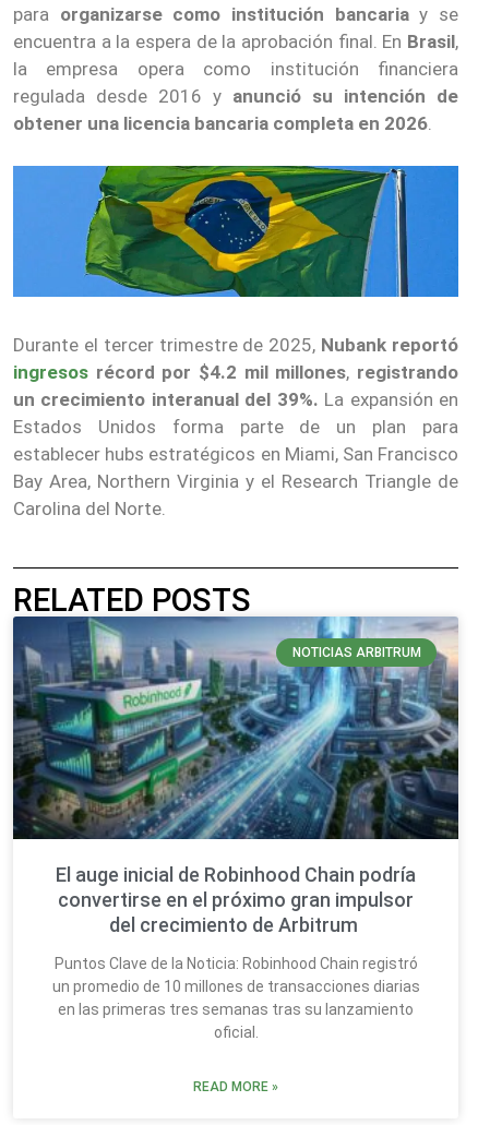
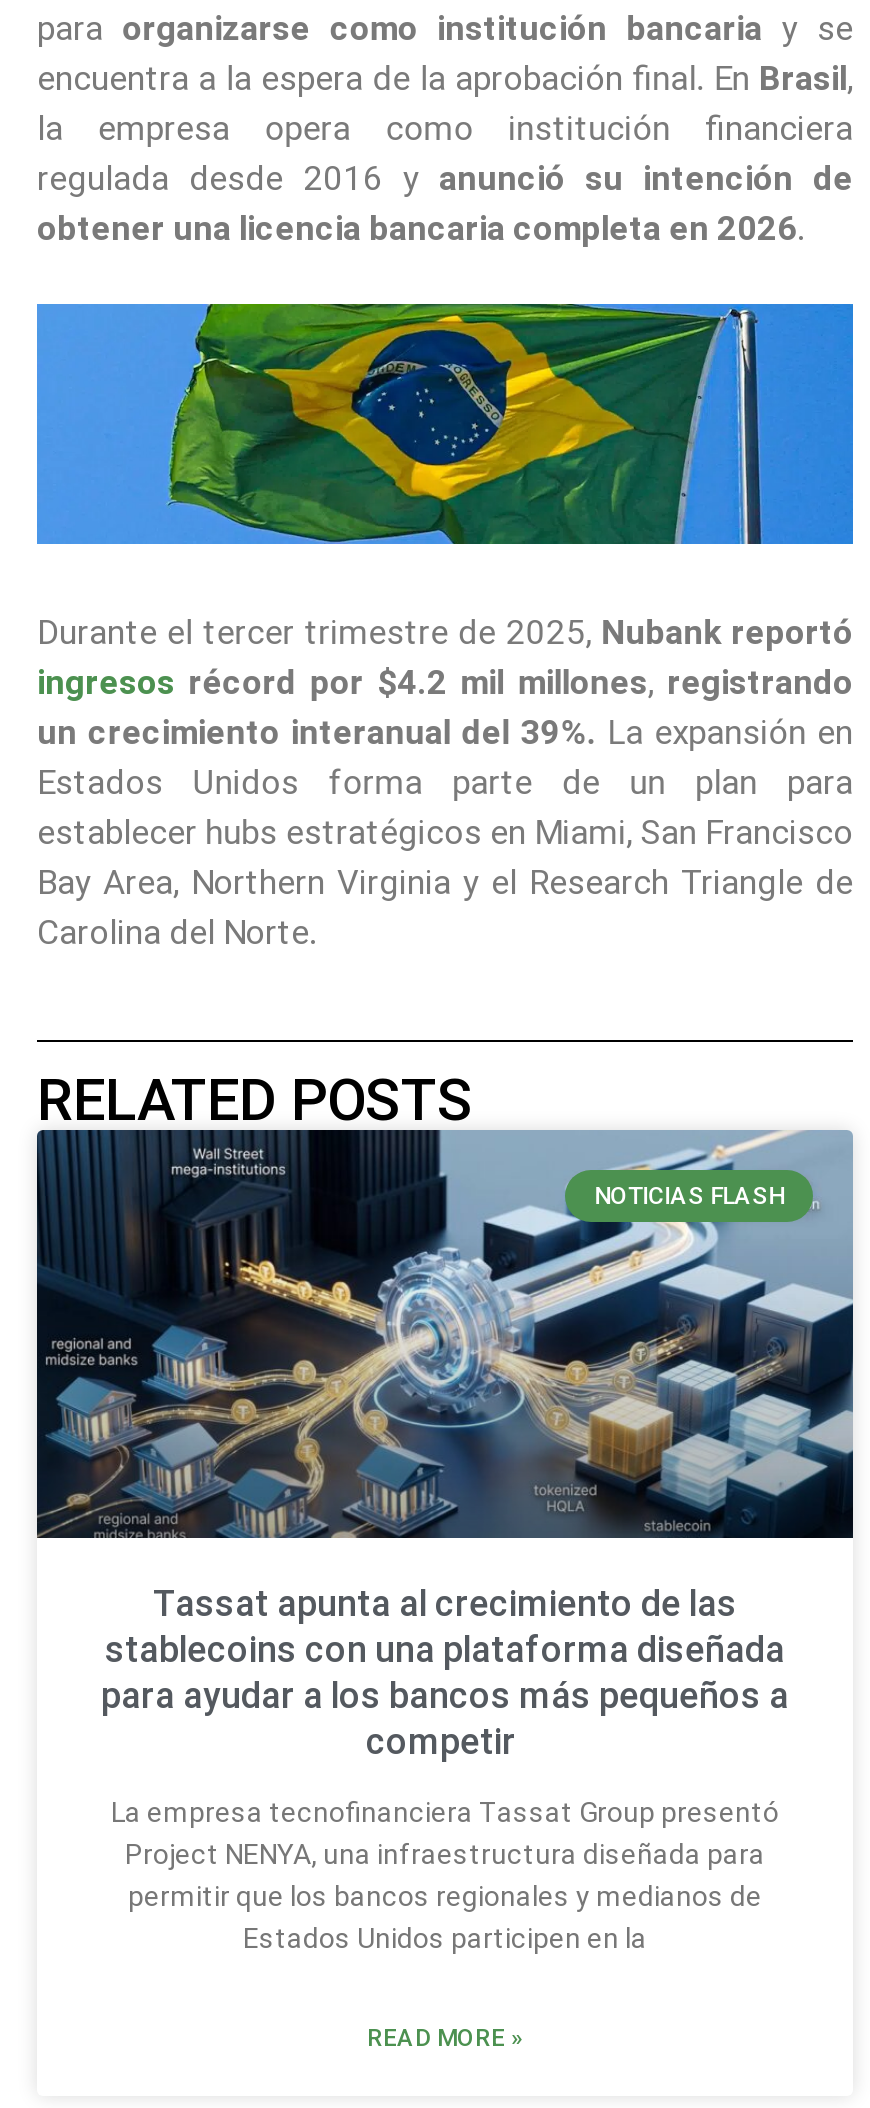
- [image]
- NOTICIAS ARBITRUM
+ [image]
+ NOTICIAS FLASH

- El auge inicial de Robinhood Chain podría
- convertirse en el próximo gran impulsor
- del crecimiento de Arbitrum
+ Tassat apunta al crecimiento de las
+ stablecoins con una plataforma diseñada
+ para ayudar a los bancos más pequeños a
+ competir

- Puntos Clave de la Noticia: Robinhood Chain registró
- un promedio de 10 millones de transacciones diarias
- en las primeras tres semanas tras su lanzamiento
- oficial.
+ La empresa tecnofinanciera Tassat Group presentó
+ Project NENYA, una infraestructura diseñada para
+ permitir que los bancos regionales y medianos de
+ Estados Unidos participen en la
